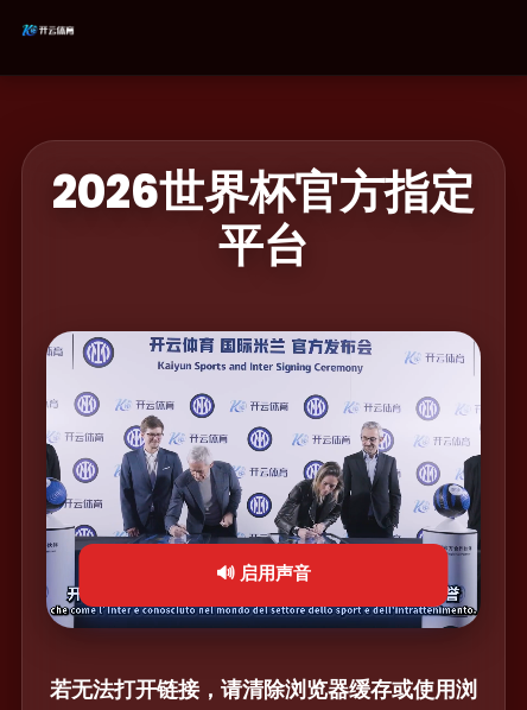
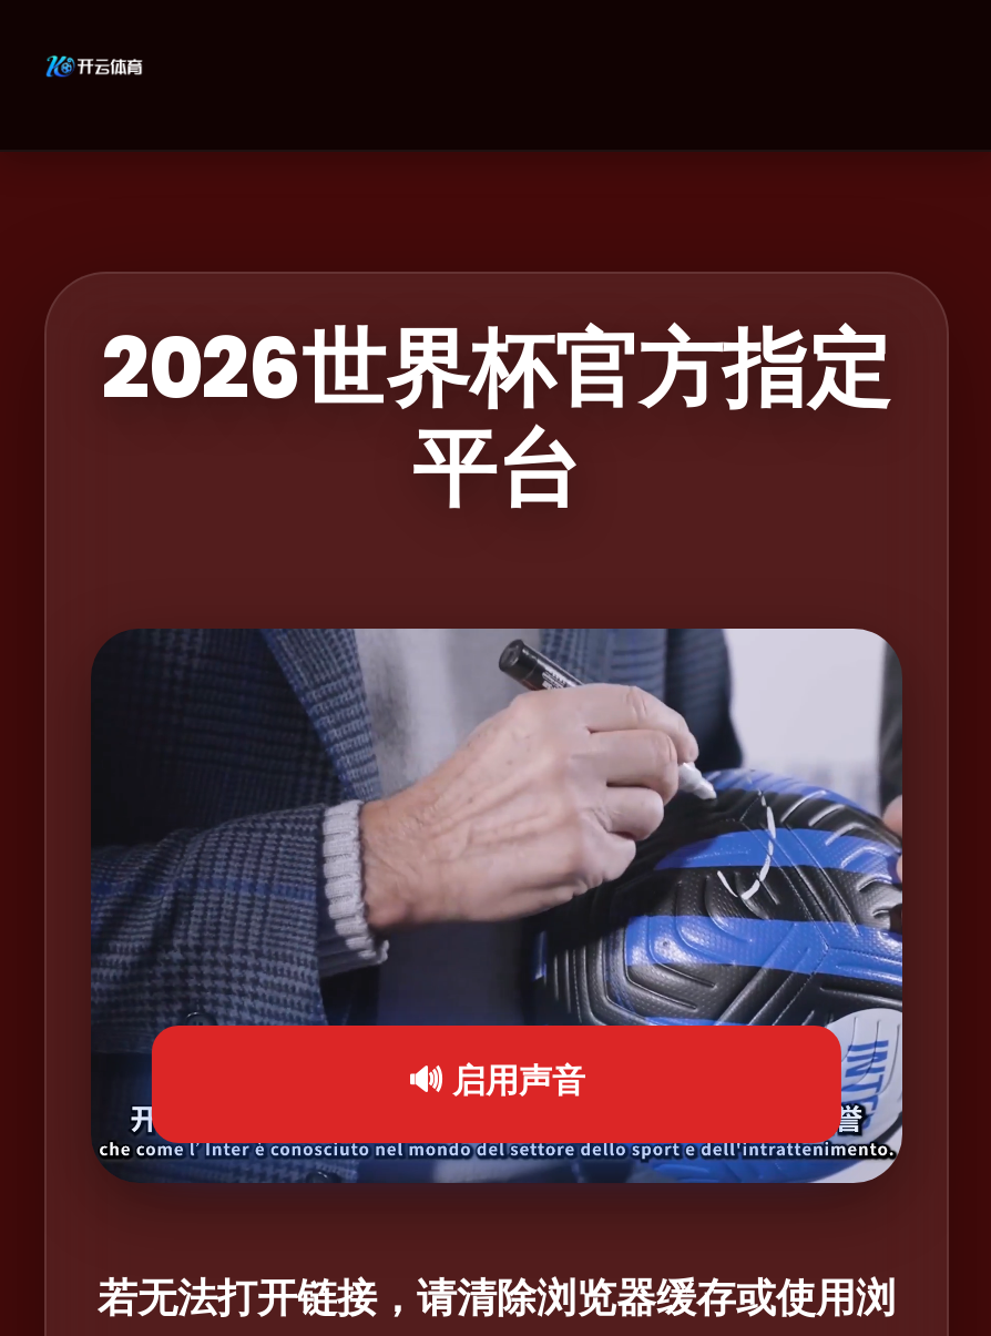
- [image]
+ [image]
